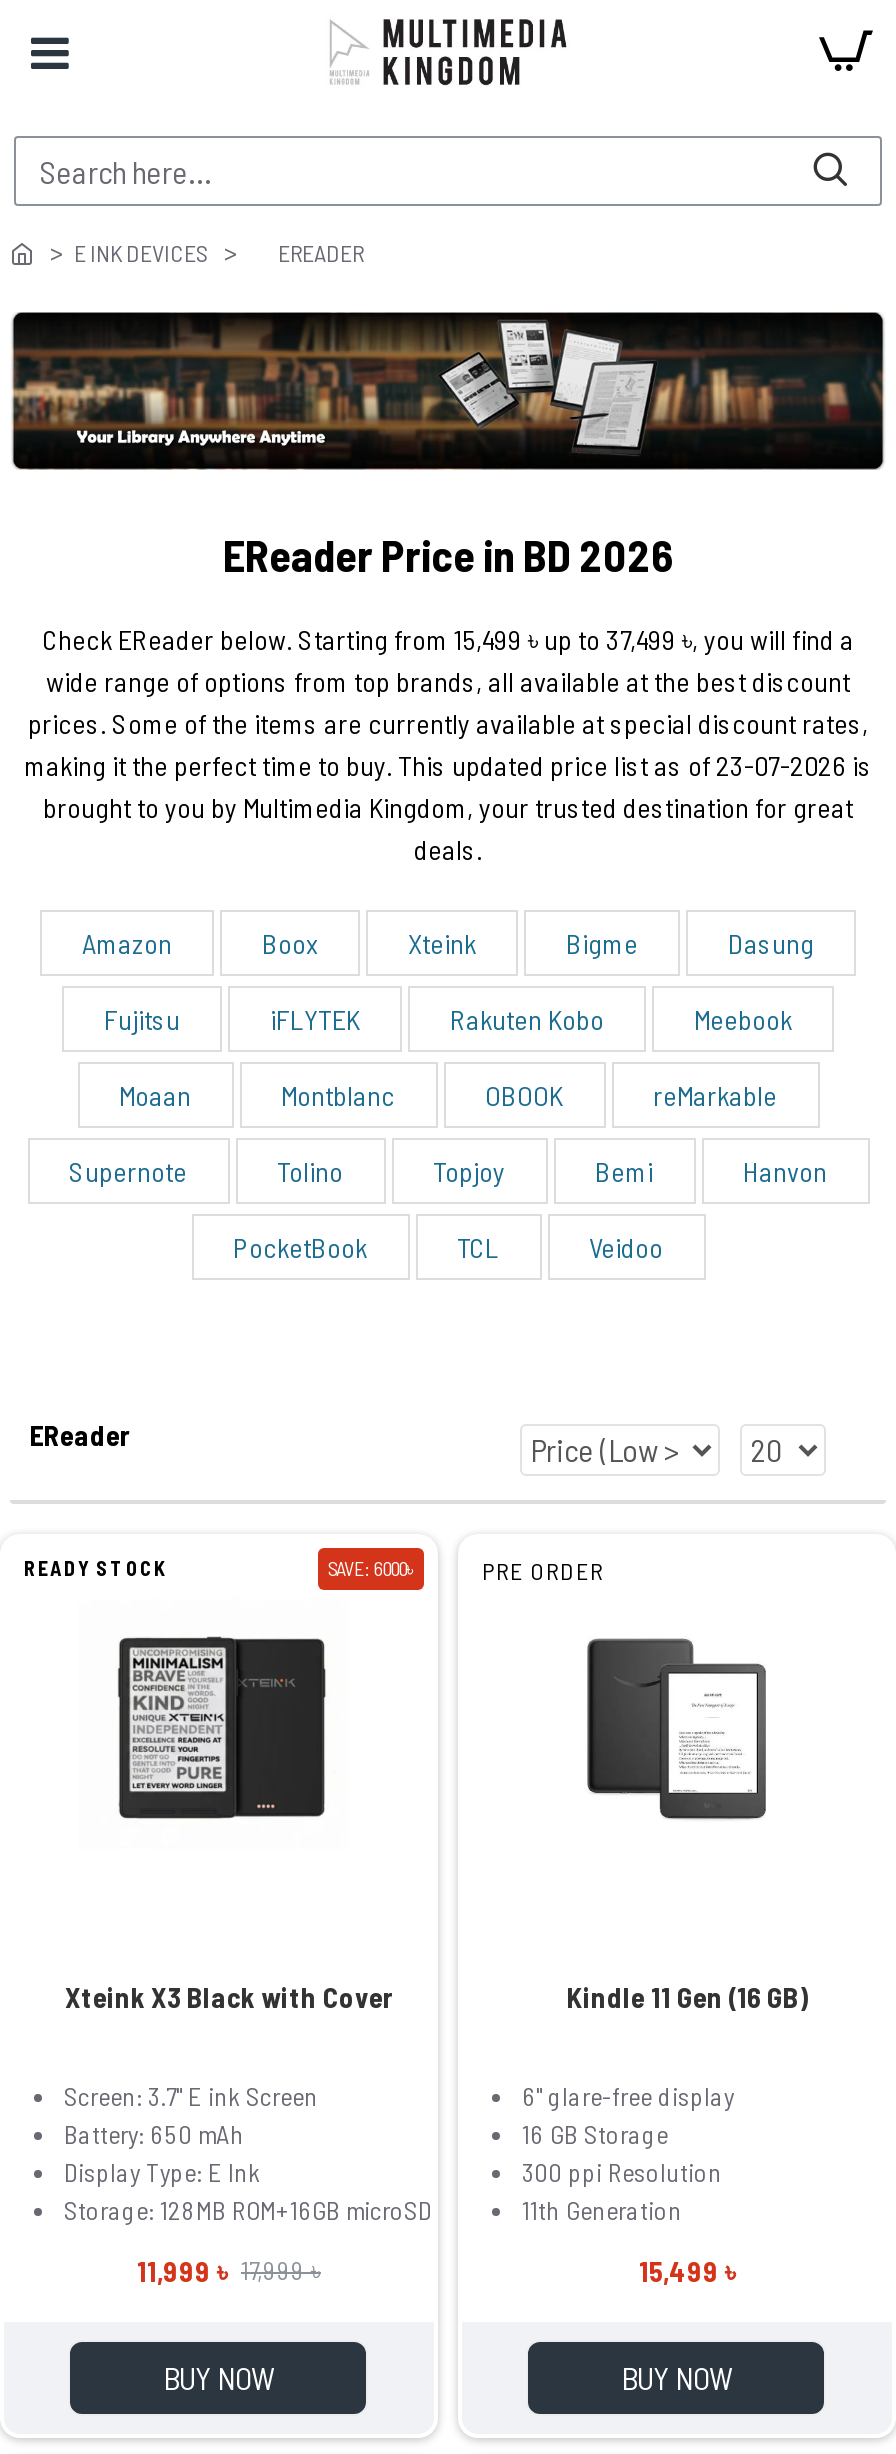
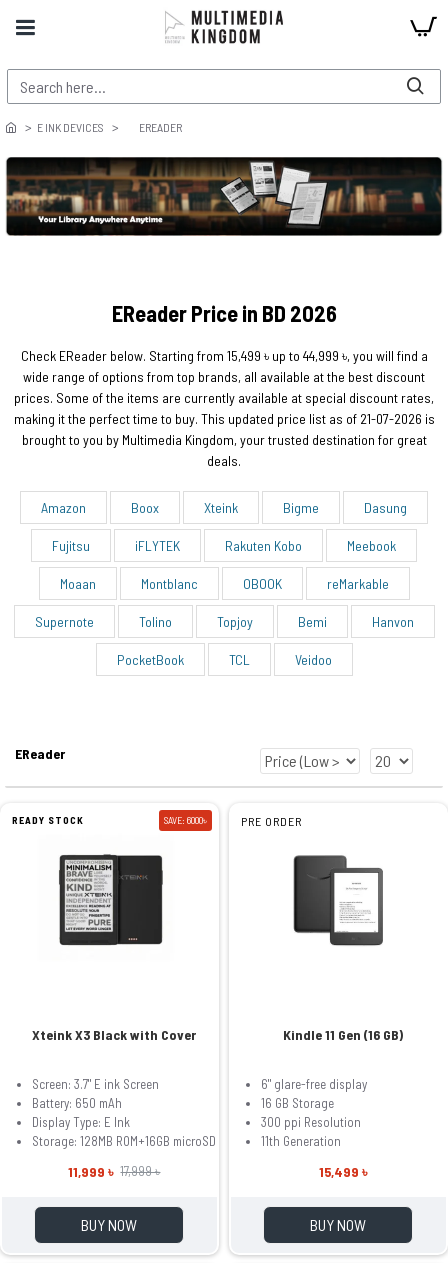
- Check EReader below. Starting from 15,499 ৳ up to 37,499 ৳, you will find a
+ Check EReader below. Starting from 15,499 ৳ up to 44,999 ৳, you will find a

- making it the perfect time to buy. This updated price list as of 23-07-2026 is
+ making it the perfect time to buy. This updated price list as of 21-07-2026 is
